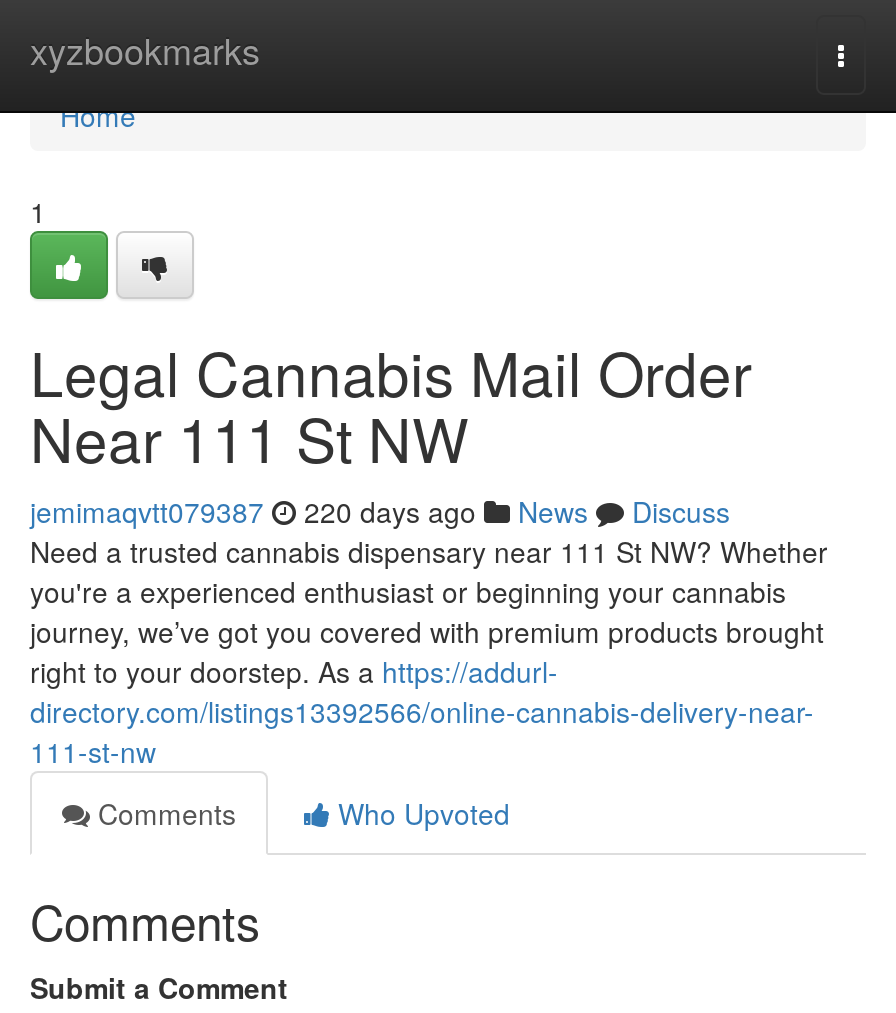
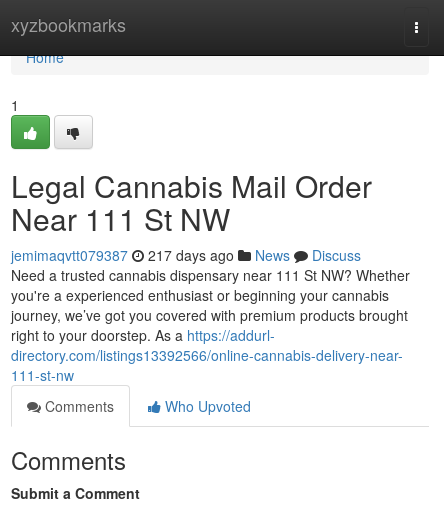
- jemimaqvtt079387 220 days ago News Discuss
+ jemimaqvtt079387 217 days ago News Discuss
